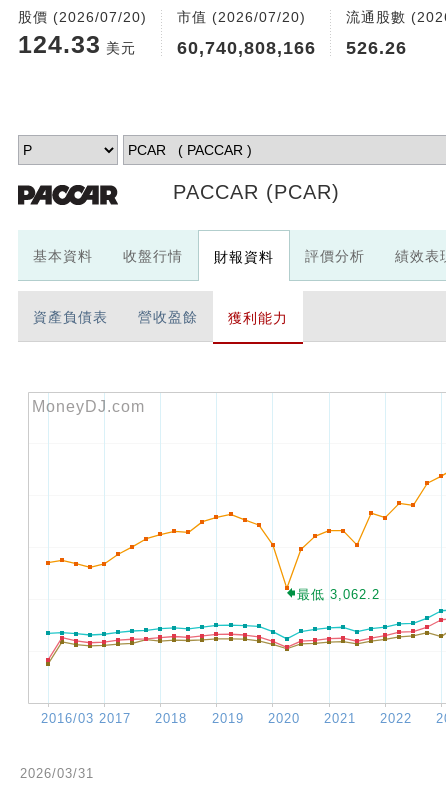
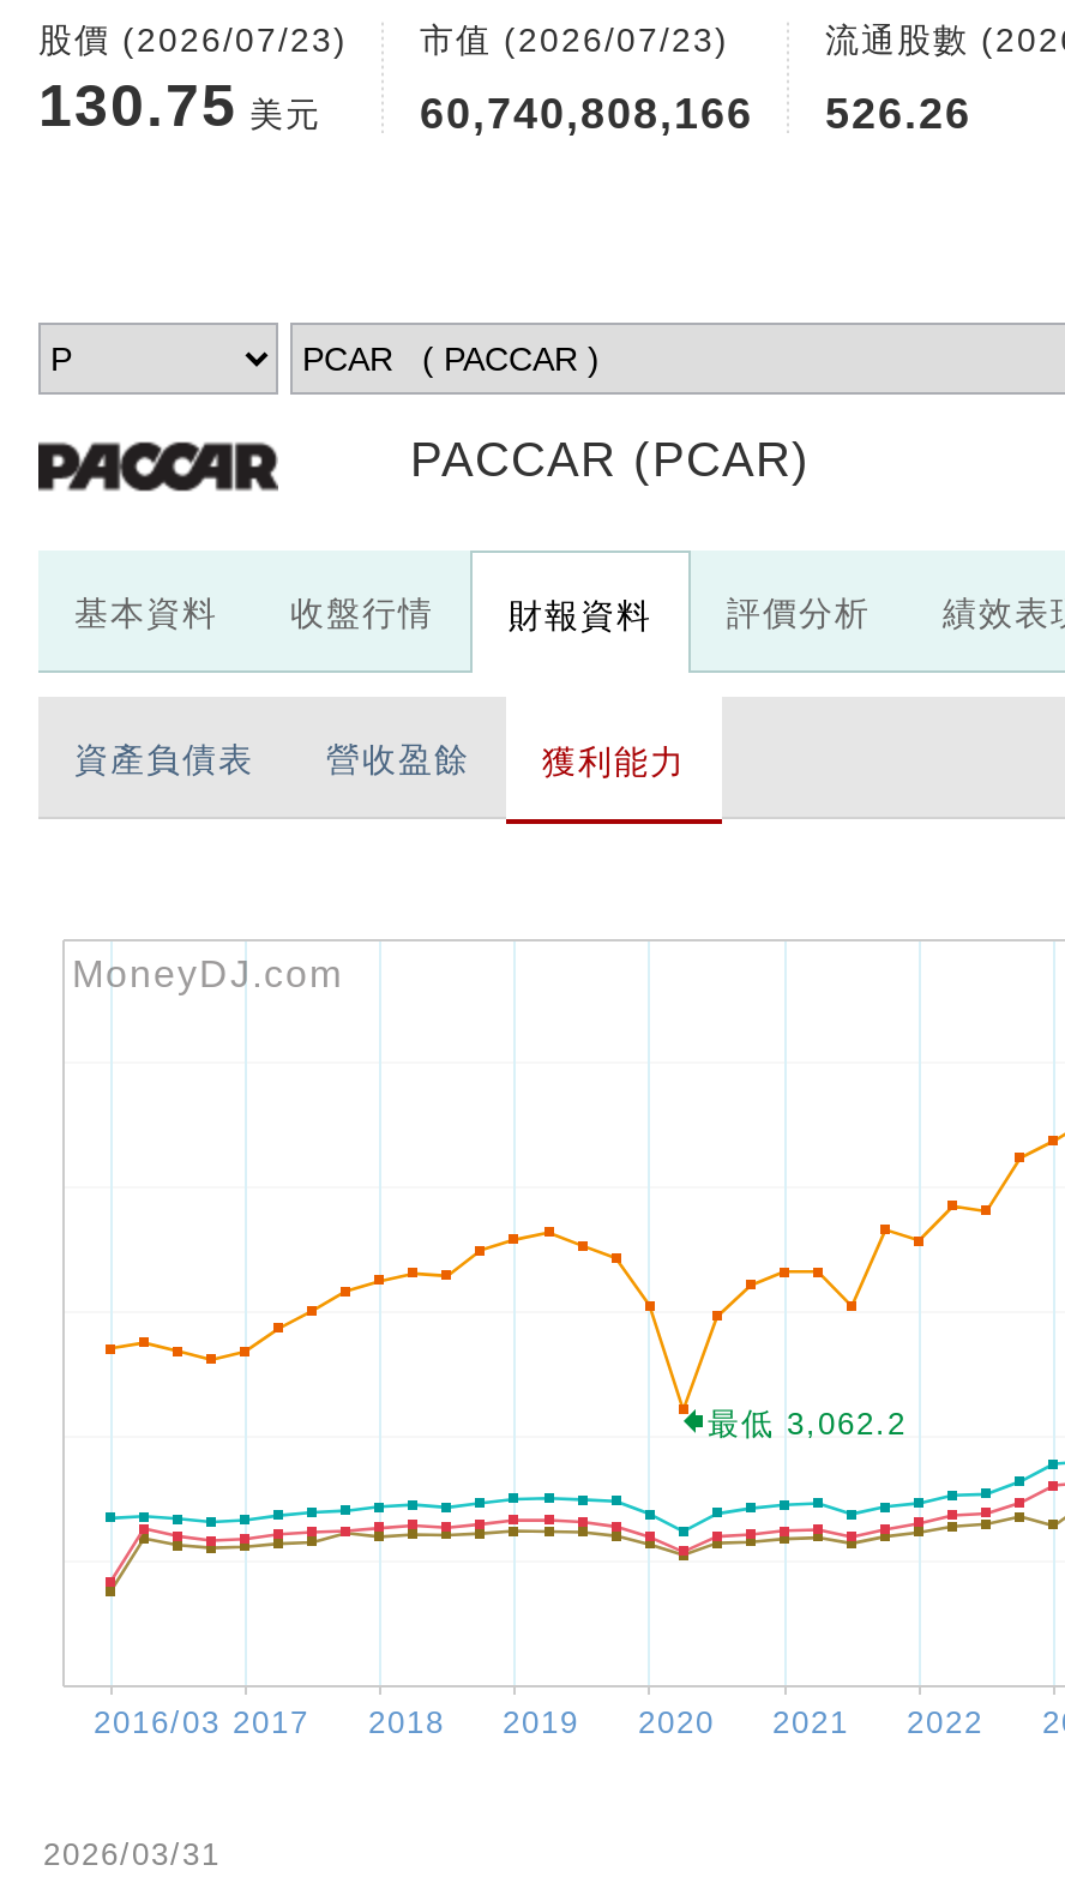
- 股價 (2026/07/20)
+ 股價 (2026/07/23)

- 市值 (2026/07/20)
+ 市值 (2026/07/23)

- 124.33 美元
+ 130.75 美元
